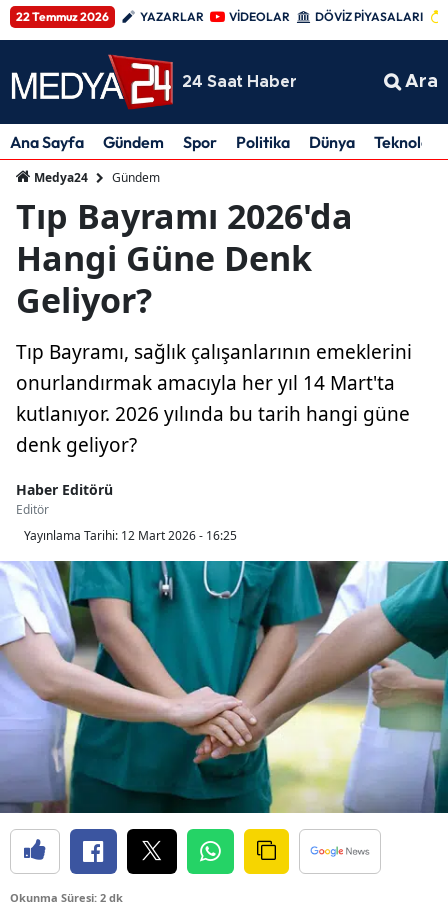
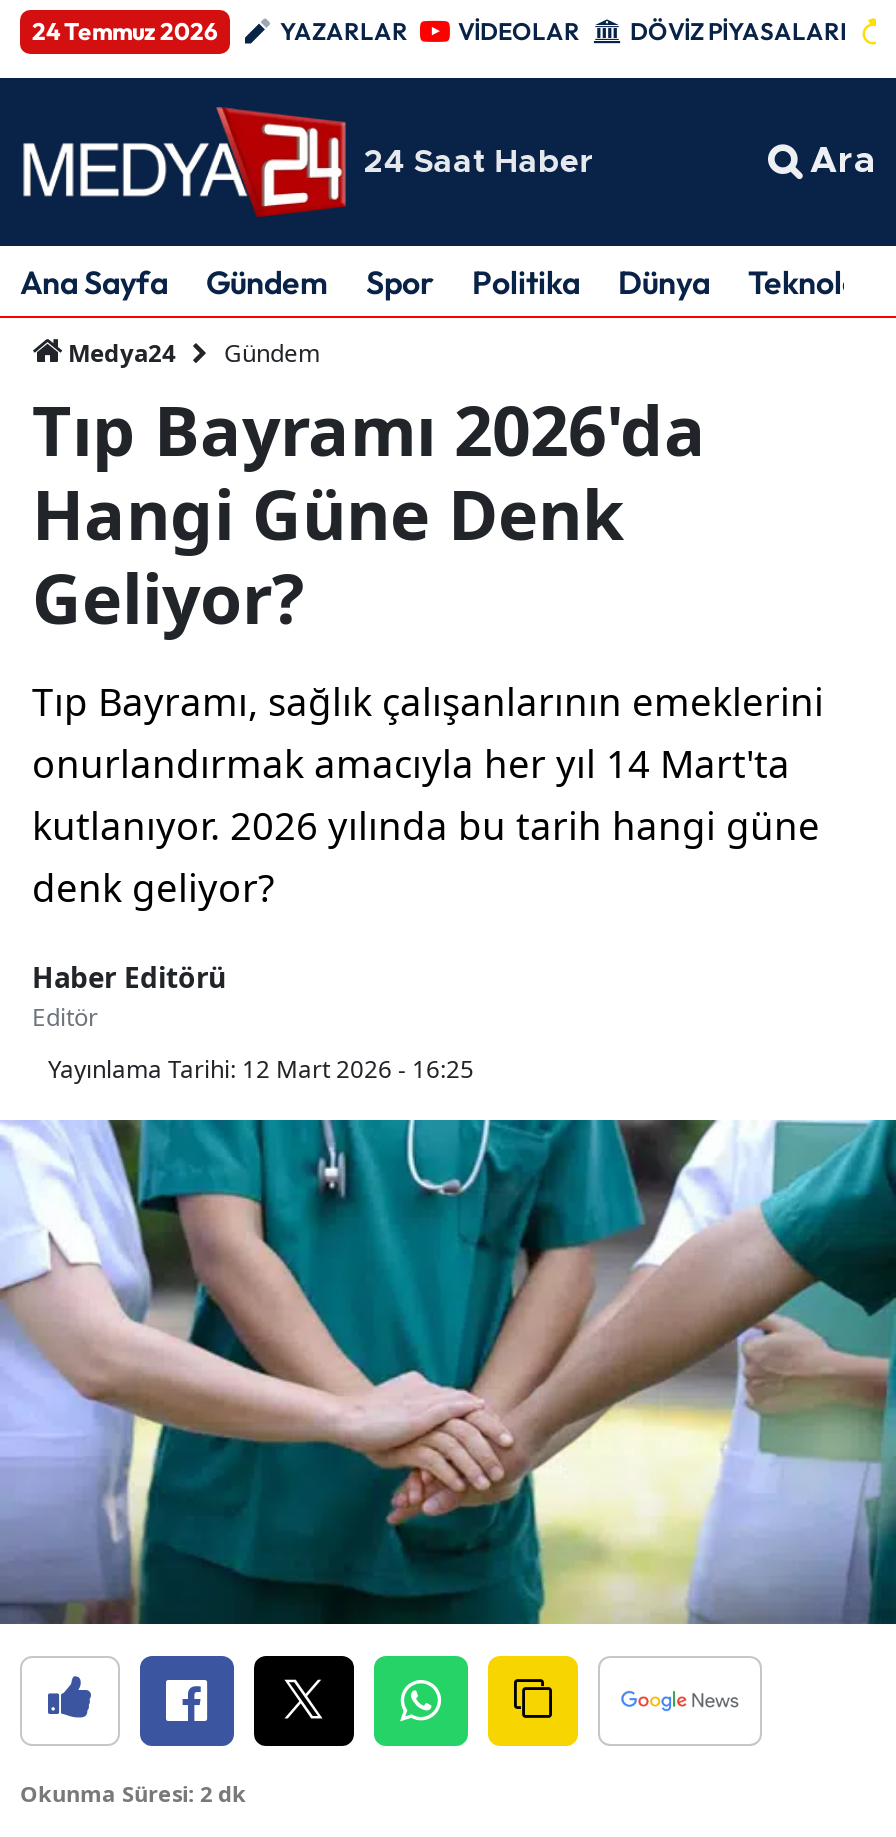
- 22 Temmuz 2026
+ 24 Temmuz 2026
